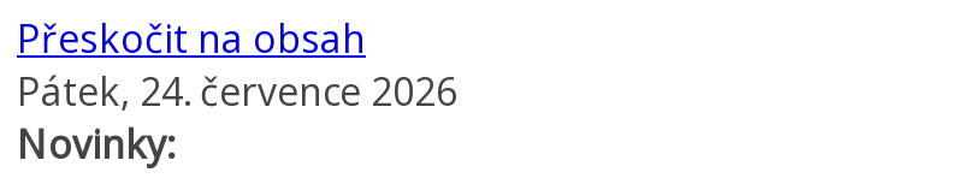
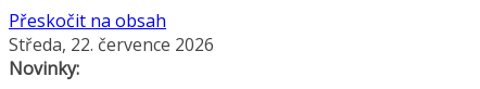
- Pátek, 24. července 2026
+ Středa, 22. července 2026
